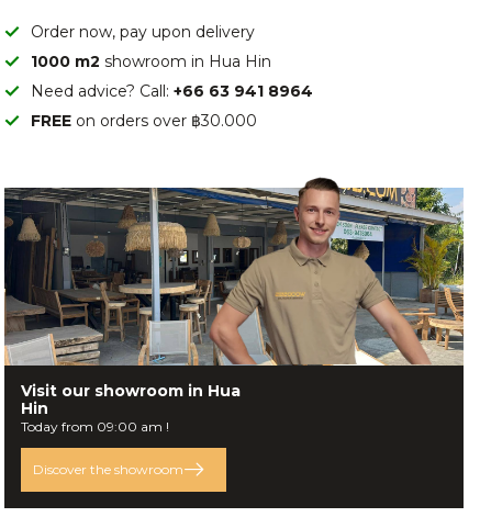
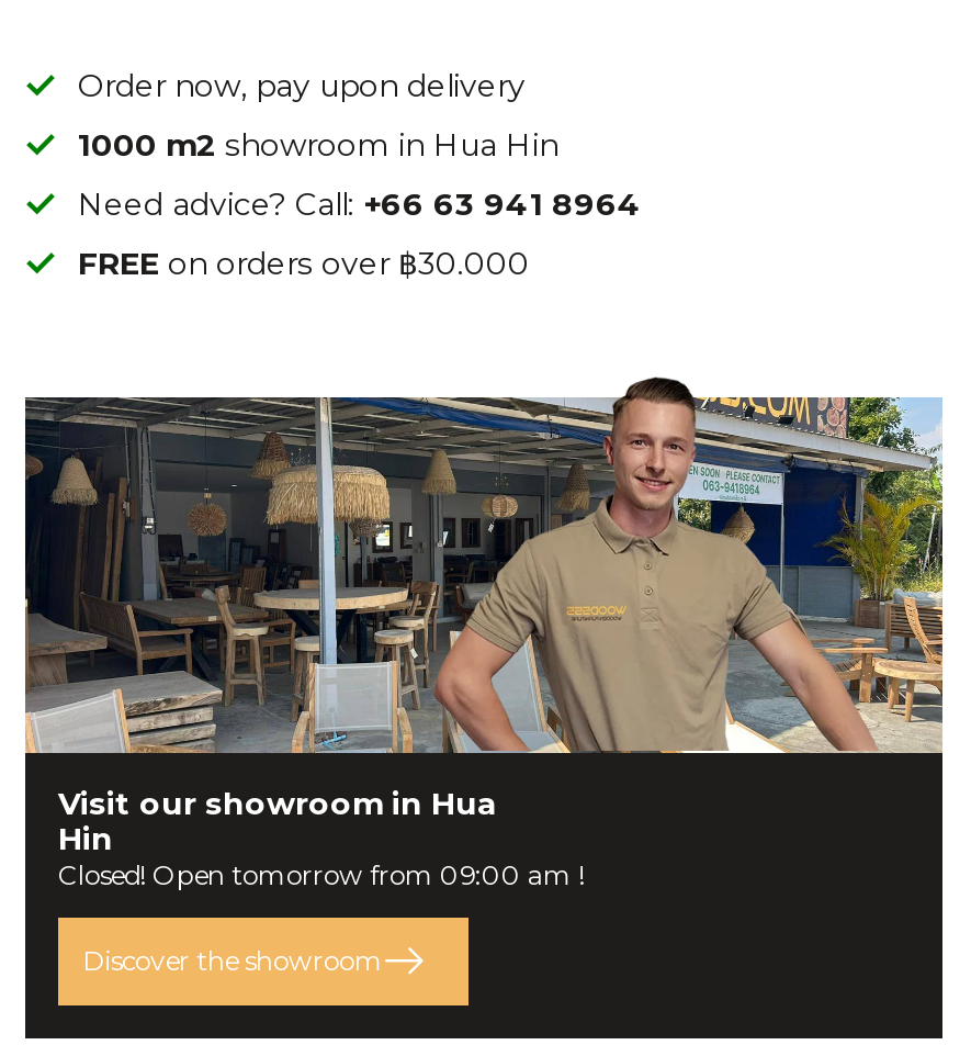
- Today from 09:00 am !
+ Closed! Open tomorrow from 09:00 am !
